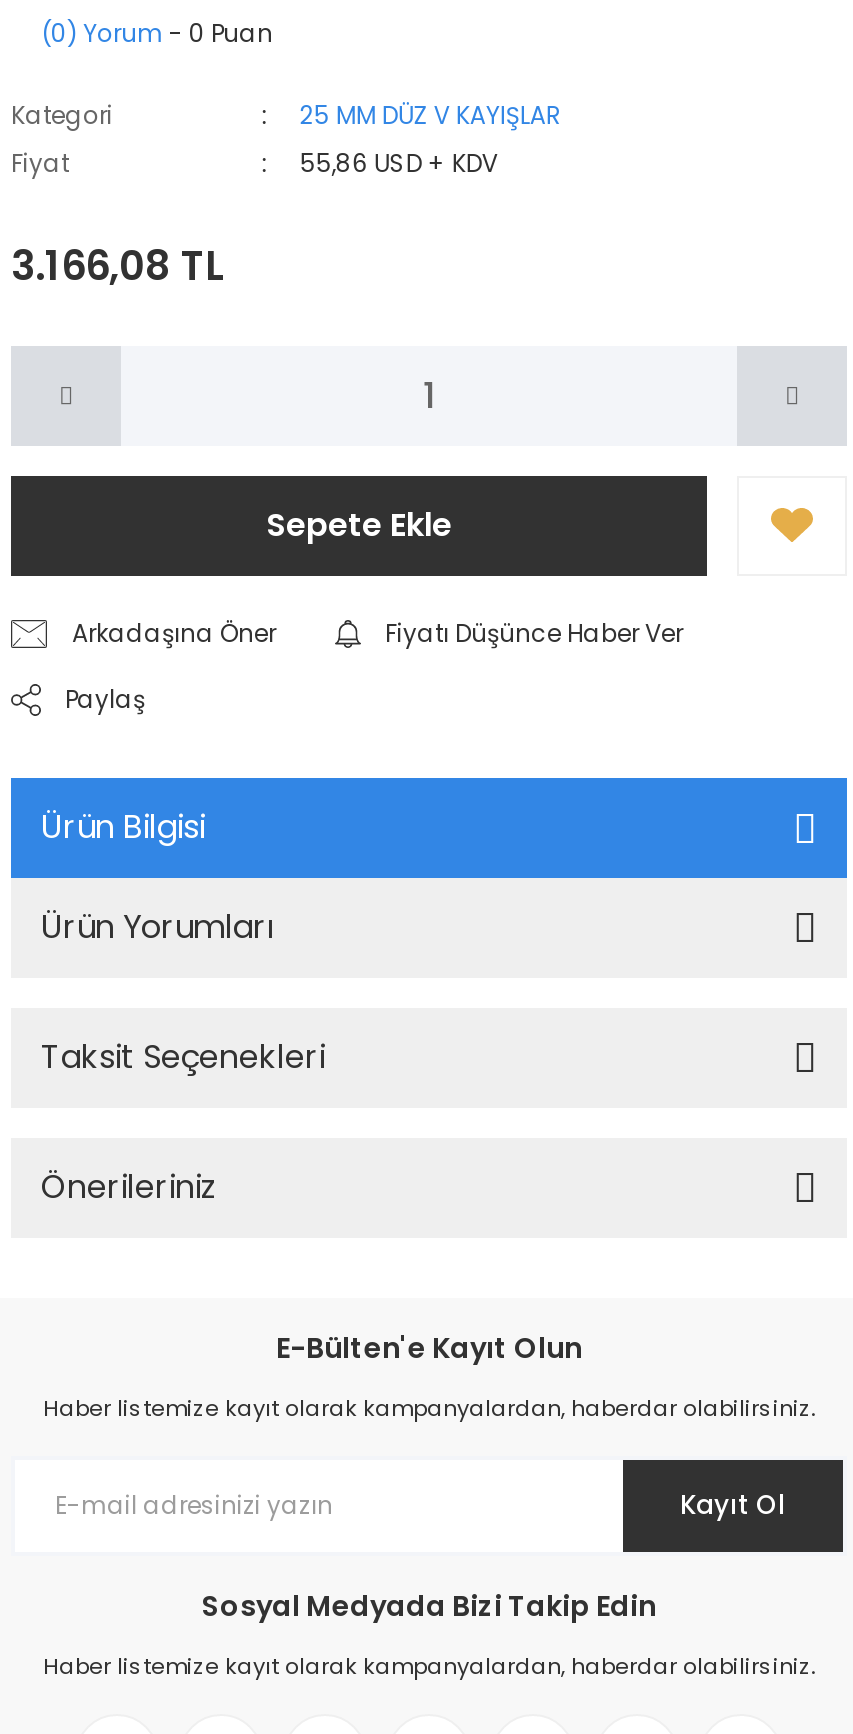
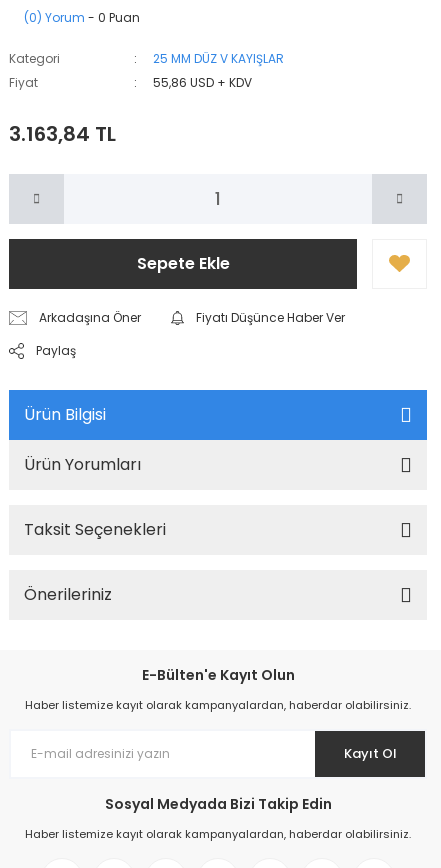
- 3.166,08 TL
+ 3.163,84 TL
